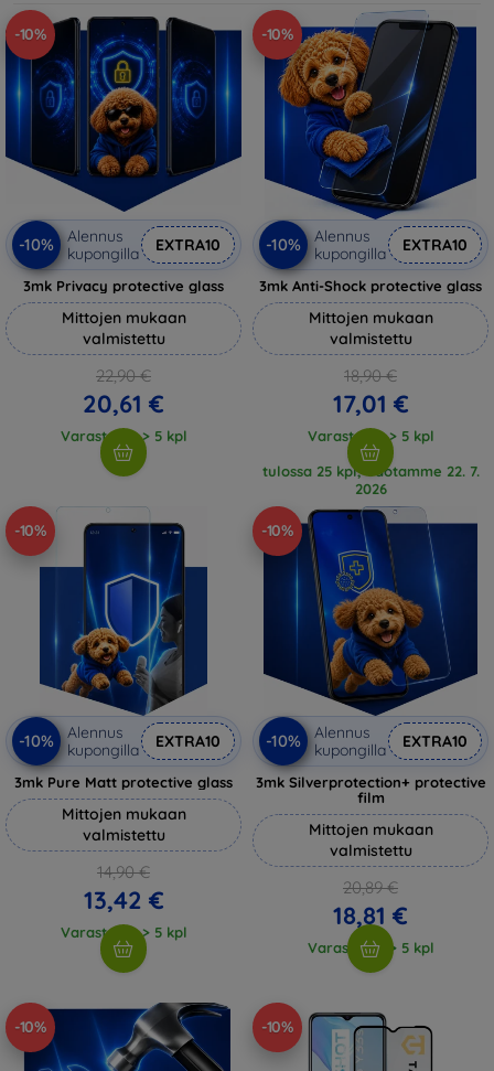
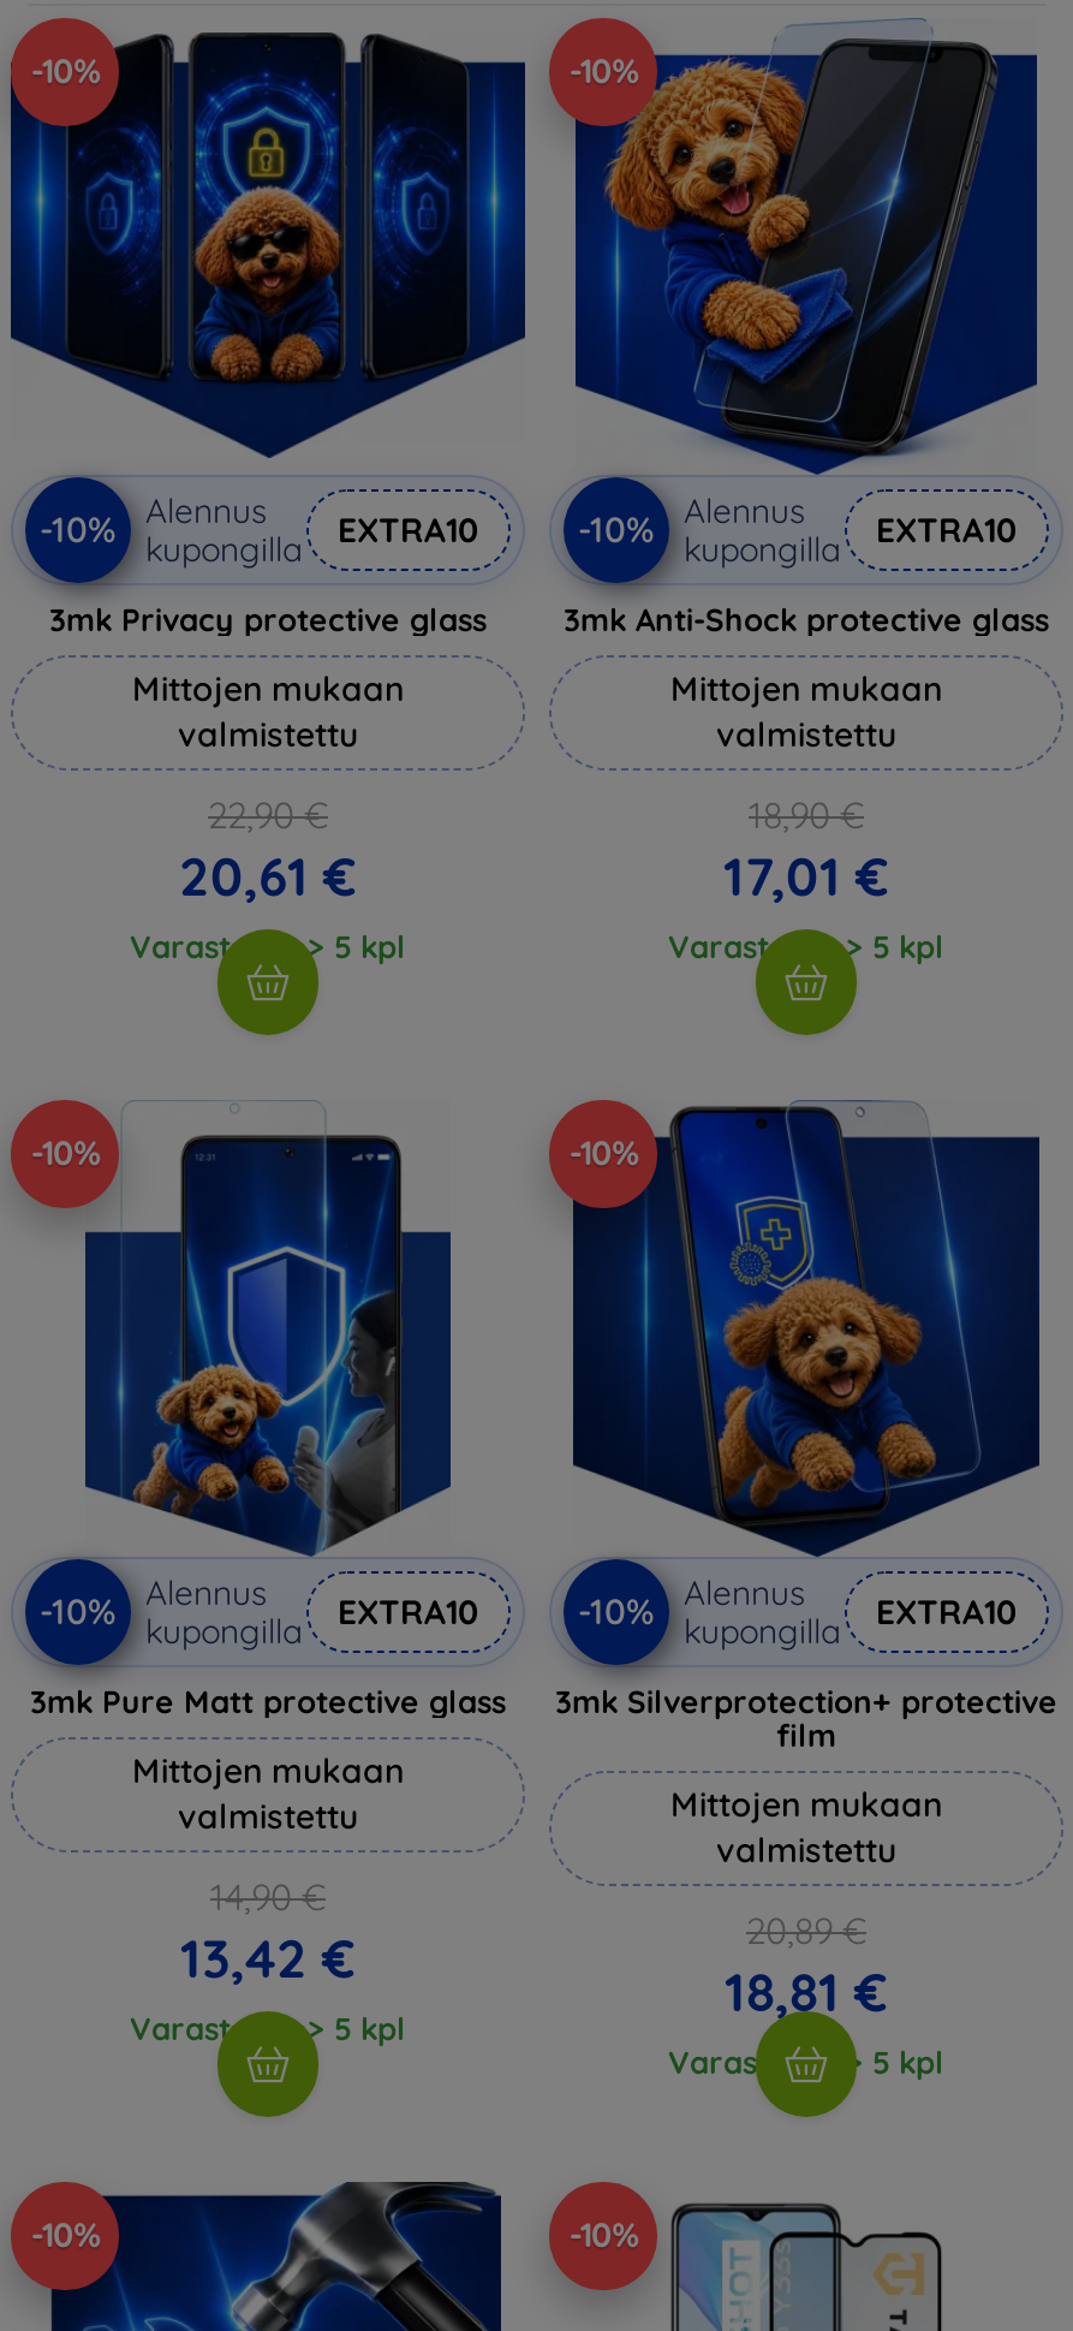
- tulossa 25 kpl, odotamme 22. 7.
- 2026
